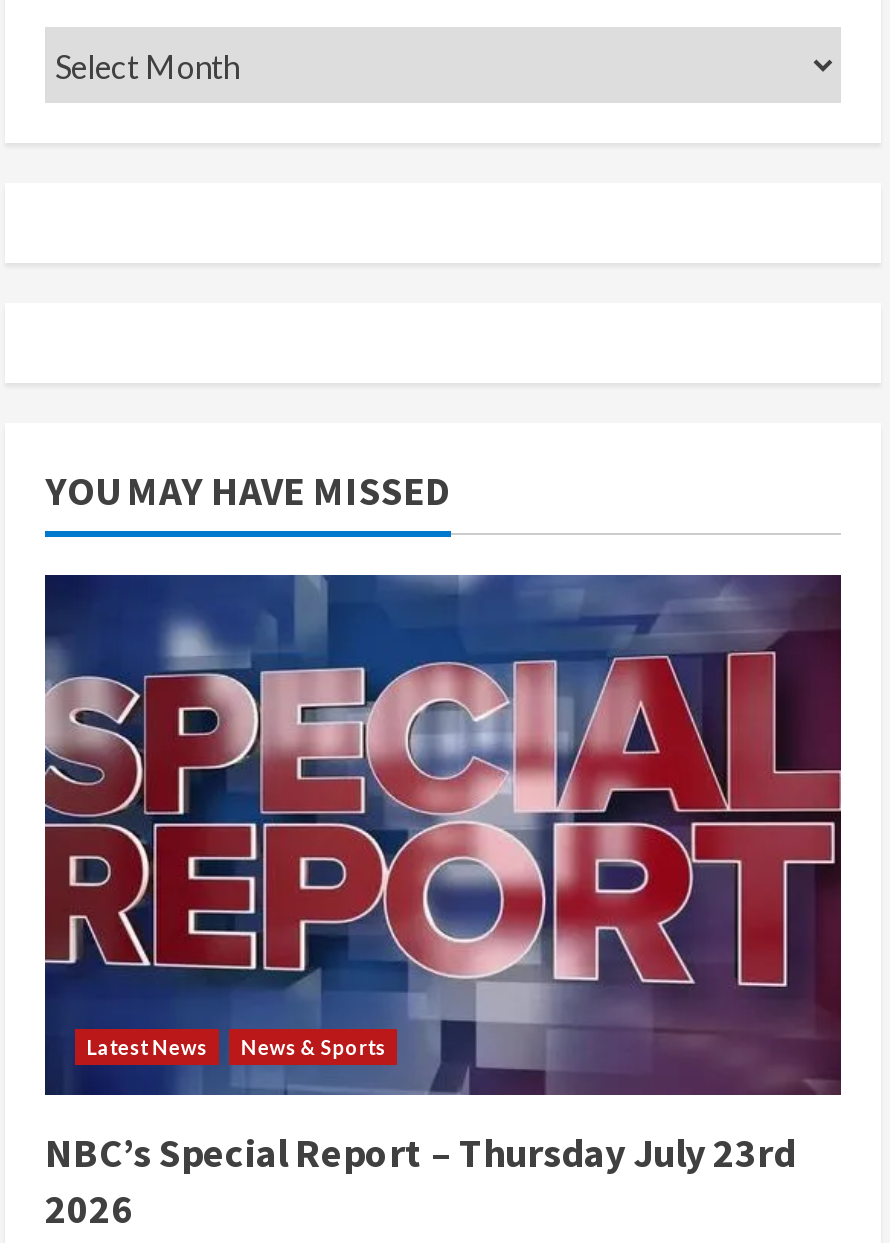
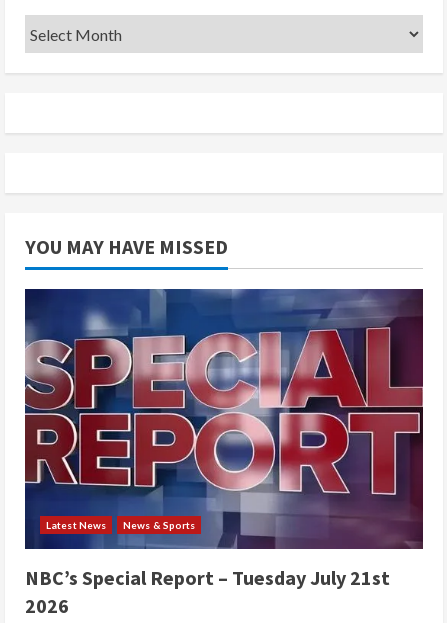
- NBC’s Special Report – Thursday July 23rd
+ NBC’s Special Report – Tuesday July 21st
